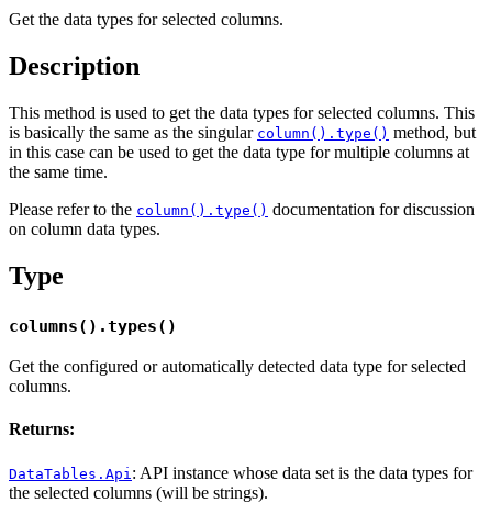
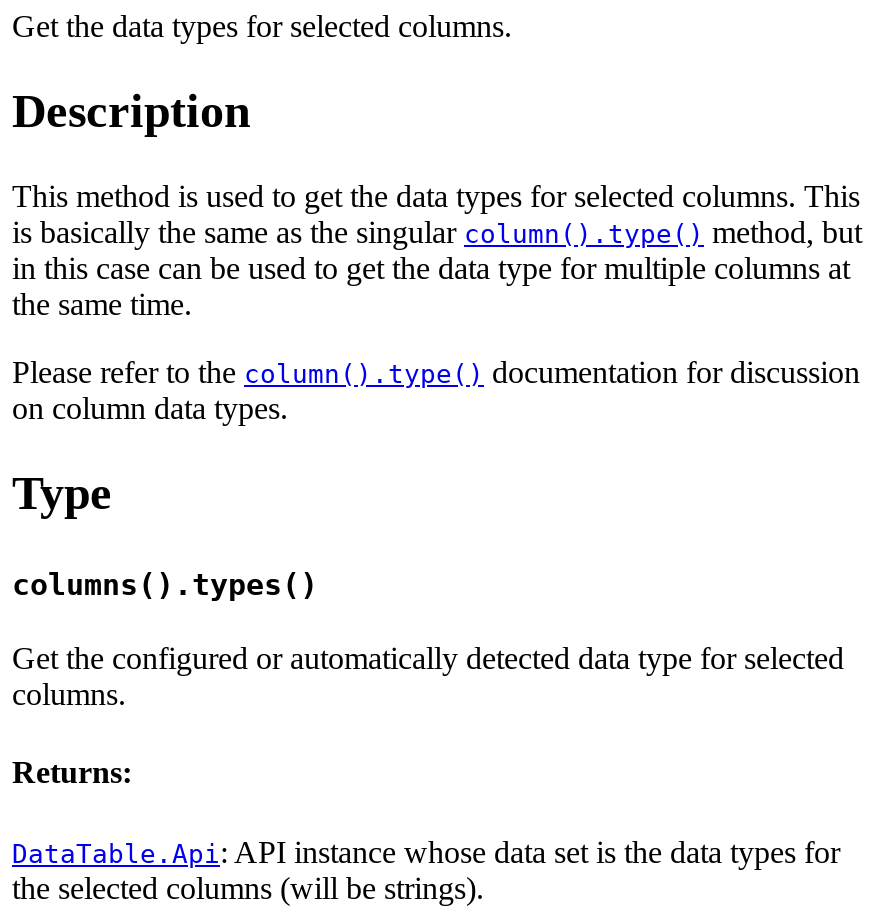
- DataTables.Api: API instance whose data set is the data types for
+ DataTable.Api: API instance whose data set is the data types for
